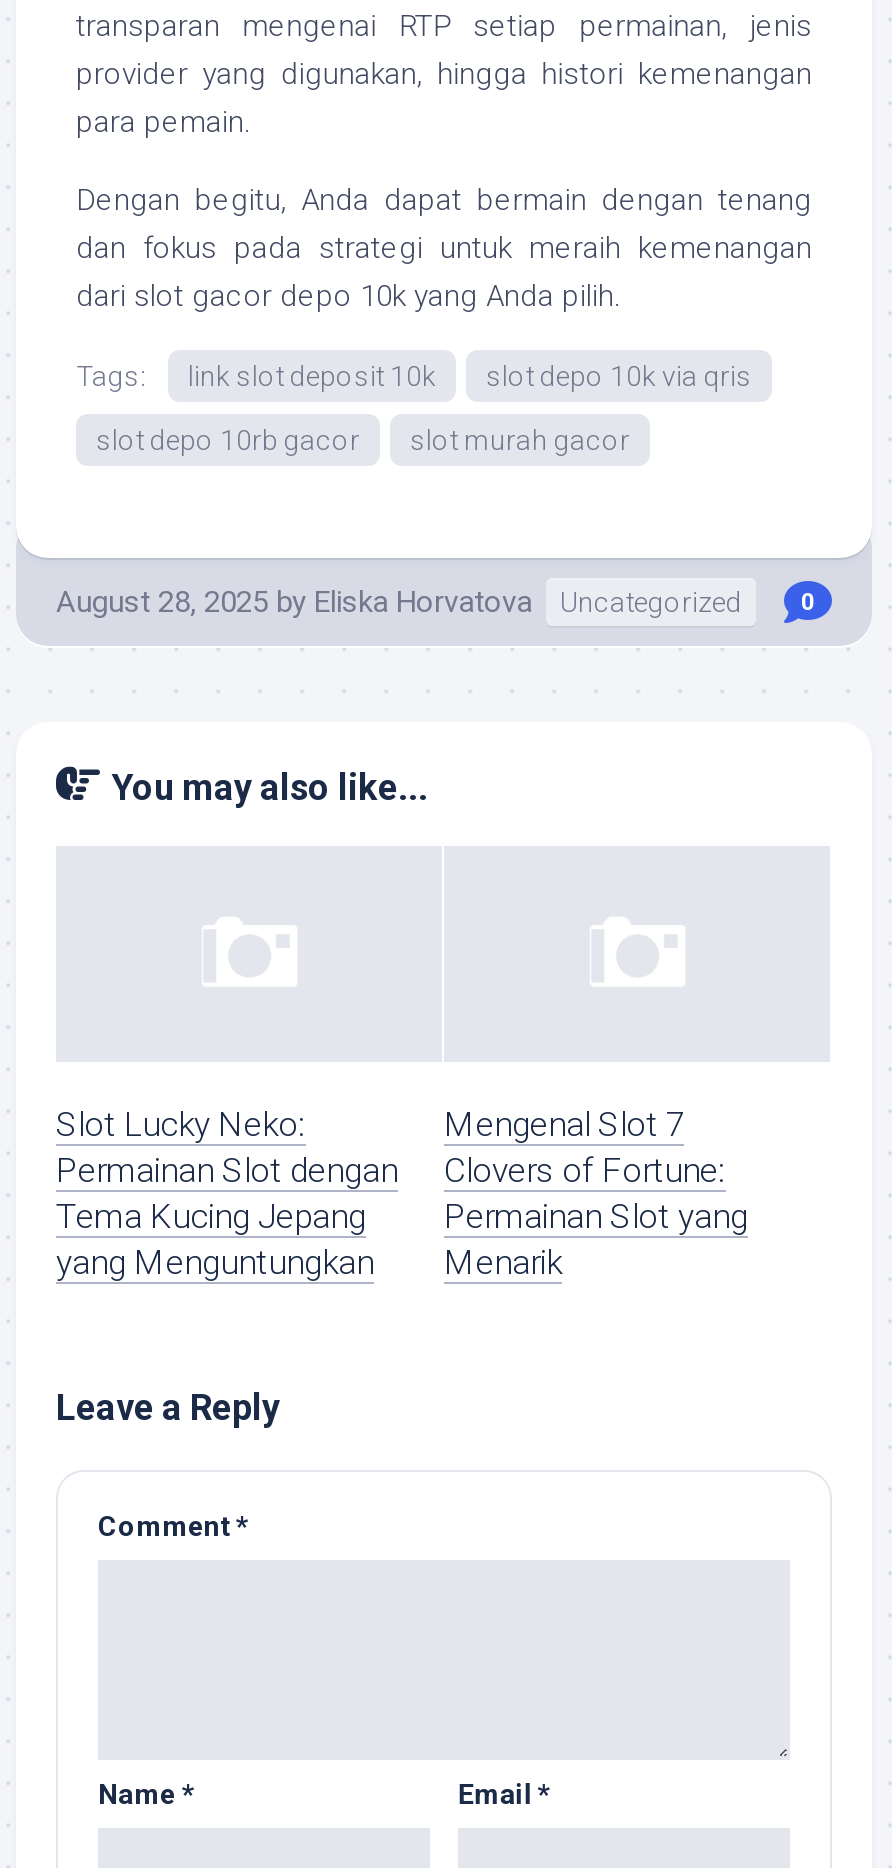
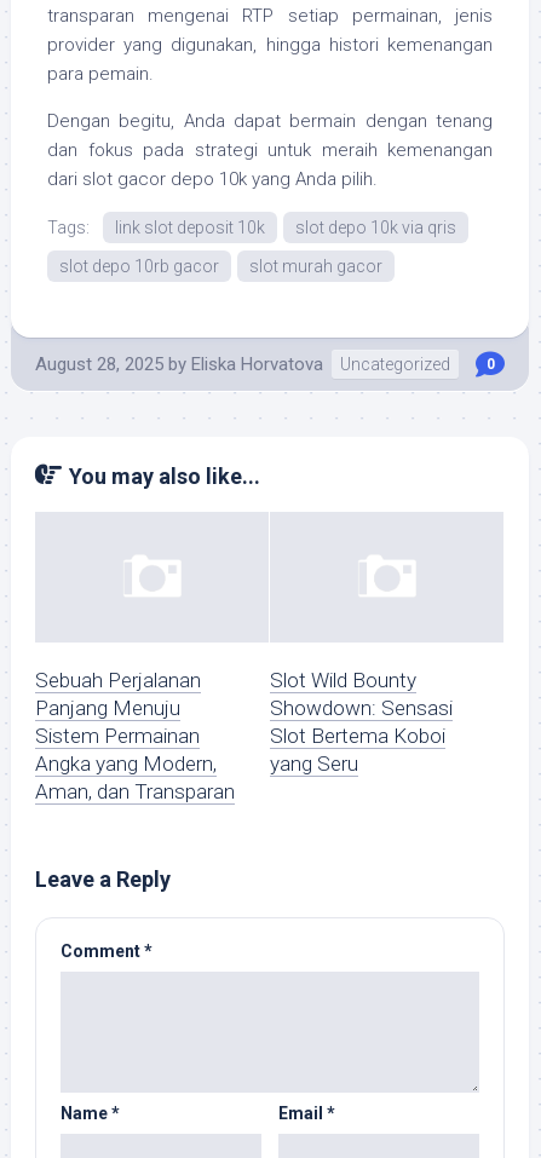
- Slot Lucky Neko:
- Permainan Slot dengan
- Tema Kucing Jepang
- yang Menguntungkan
+ Sebuah Perjalanan
+ Panjang Menuju
+ Sistem Permainan
+ Angka yang Modern,
+ Aman, dan Transparan

- Mengenal Slot 7
- Clovers of Fortune:
- Permainan Slot yang
- Menarik
+ Slot Wild Bounty
+ Showdown: Sensasi
+ Slot Bertema Koboi
+ yang Seru
